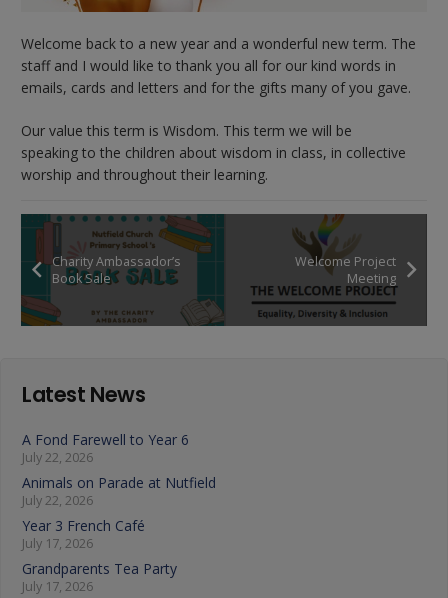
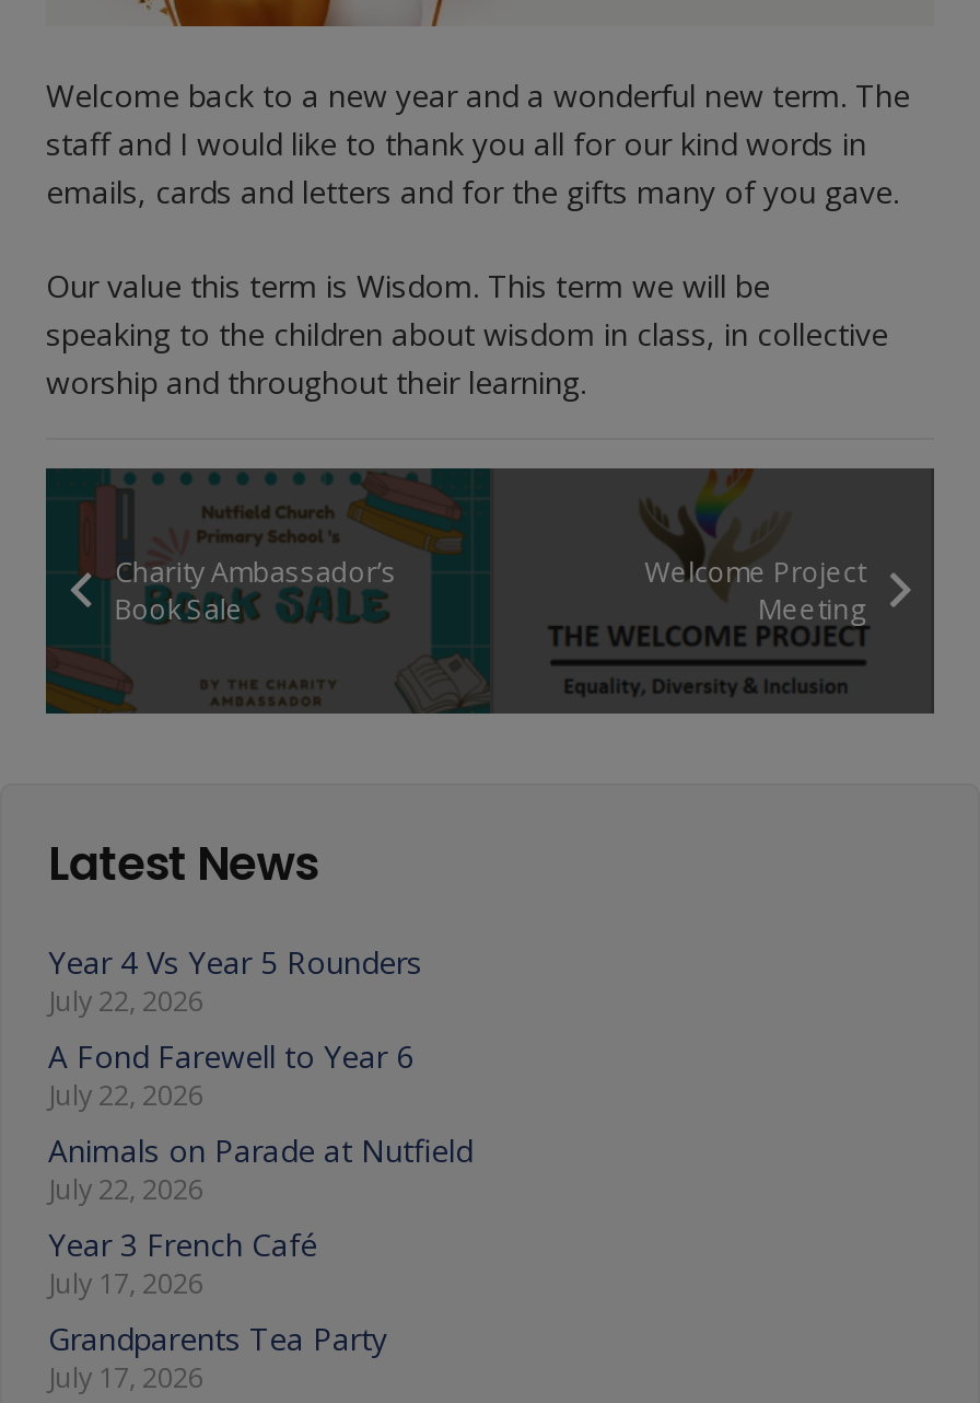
+ Year 4 Vs Year 5 Rounders
+ July 22, 2026
